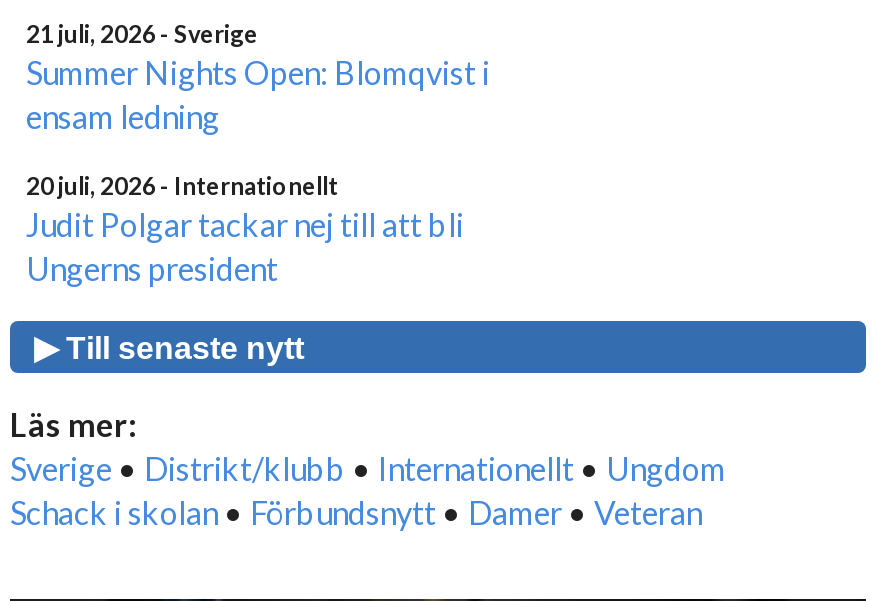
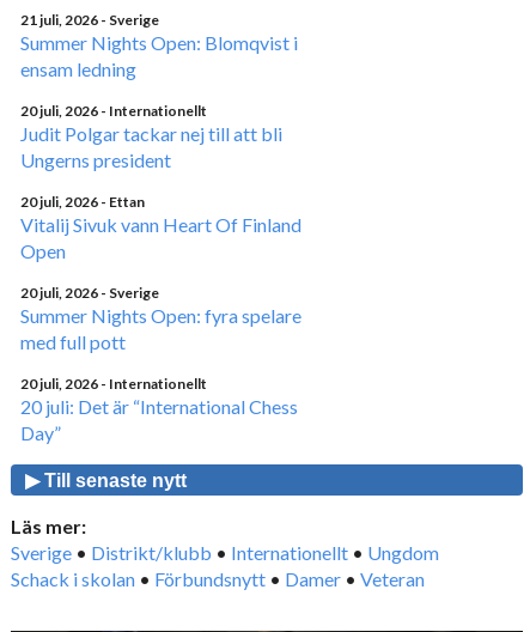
+ 20 juli, 2026 - Ettan
+ Vitalij Sivuk vann Heart Of Finland
+ Open
+ 20 juli, 2026 - Sverige
+ Summer Nights Open: fyra spelare
+ med full pott
+ 20 juli, 2026 - Internationellt
+ 20 juli: Det är “International Chess
+ Day”
